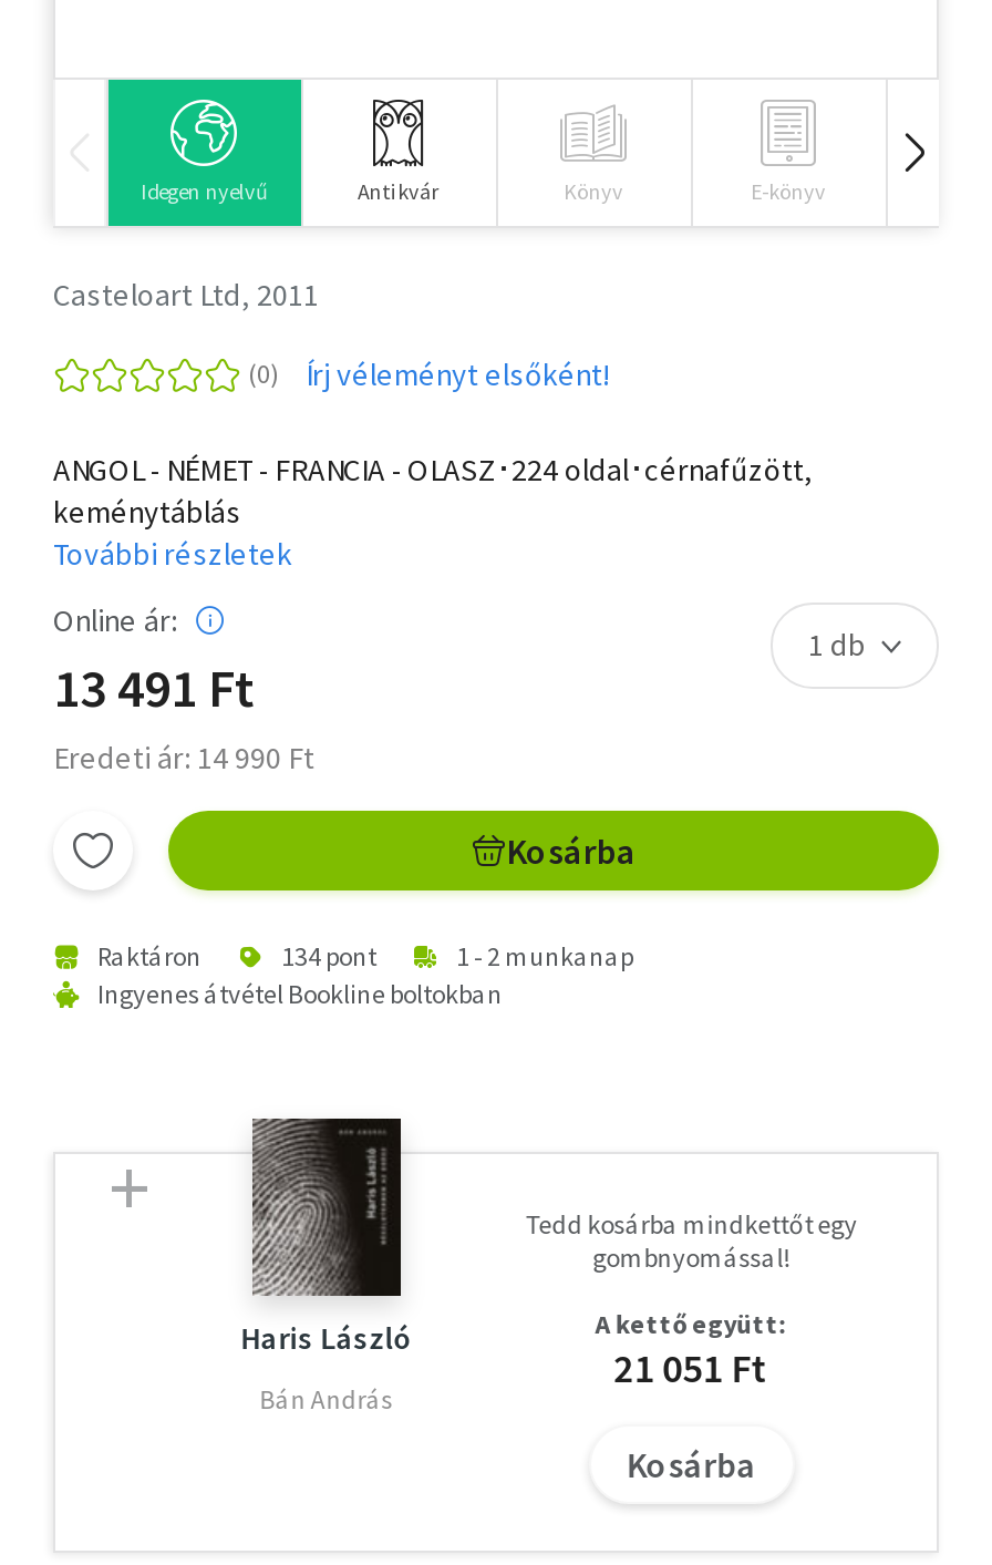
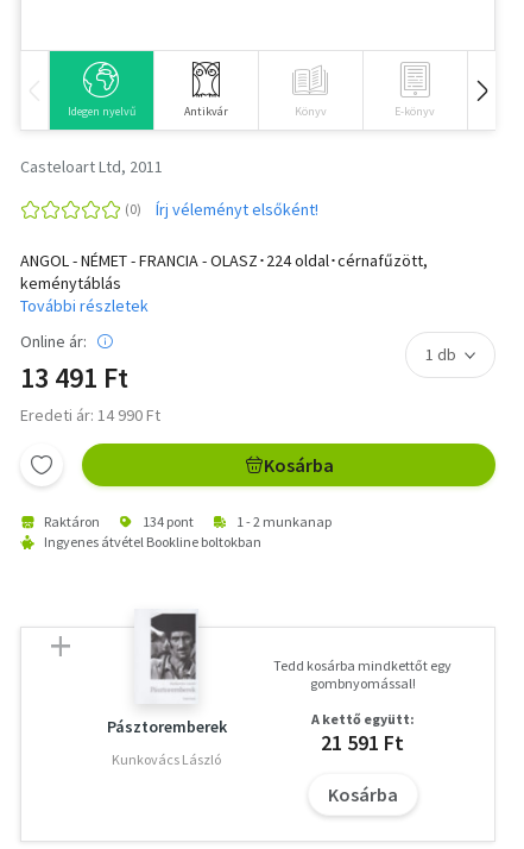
- [image]
- Haris László
+ [image]
+ Pásztoremberek

- 21 051 Ft
+ 21 591 Ft

- Bán András
+ Kunkovács László
